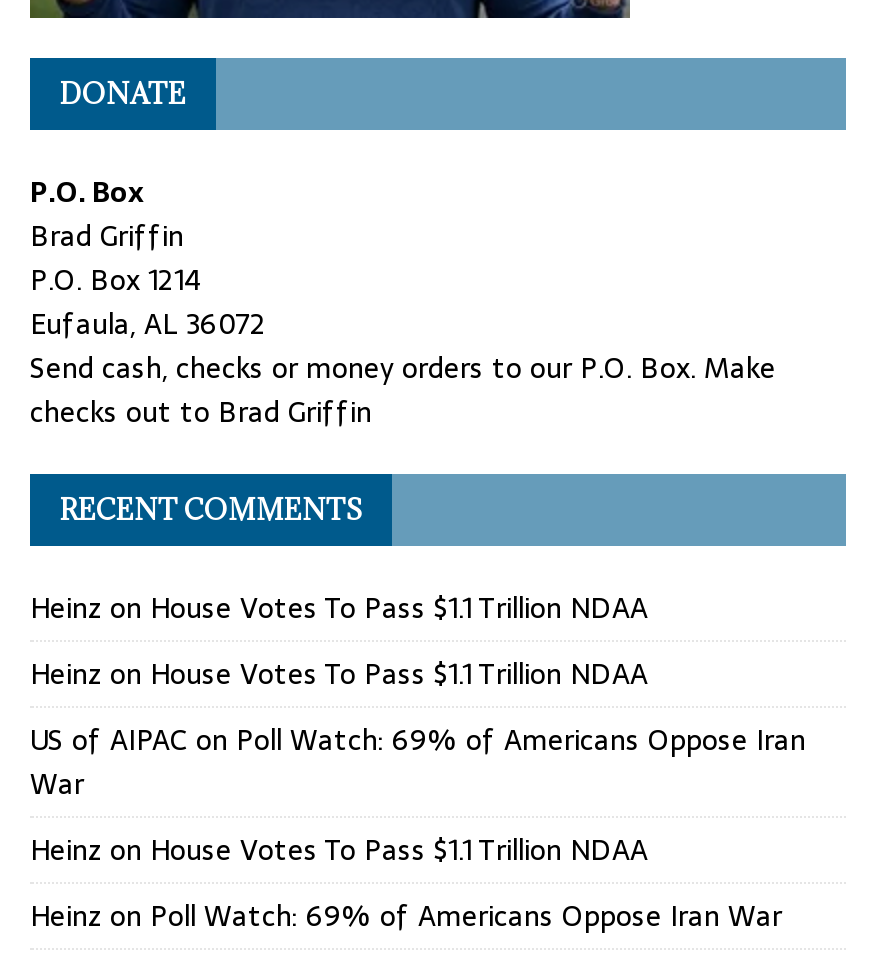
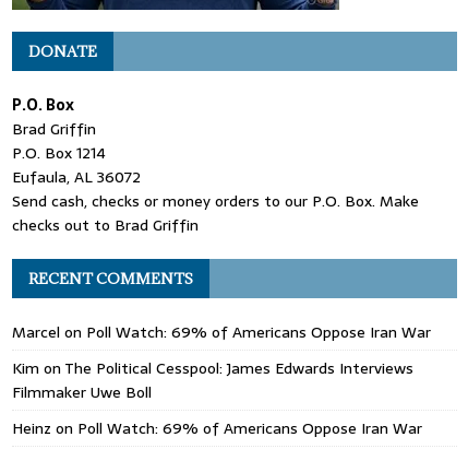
- Heinz on House Votes To Pass $1.1 Trillion NDAA
- Heinz on House Votes To Pass $1.1 Trillion NDAA
- US of AIPAC on Poll Watch: 69% of Americans Oppose Iran
- War
- Heinz on House Votes To Pass $1.1 Trillion NDAA
+ Marcel on Poll Watch: 69% of Americans Oppose Iran War
+ Kim on The Political Cesspool: James Edwards Interviews
+ Filmmaker Uwe Boll
